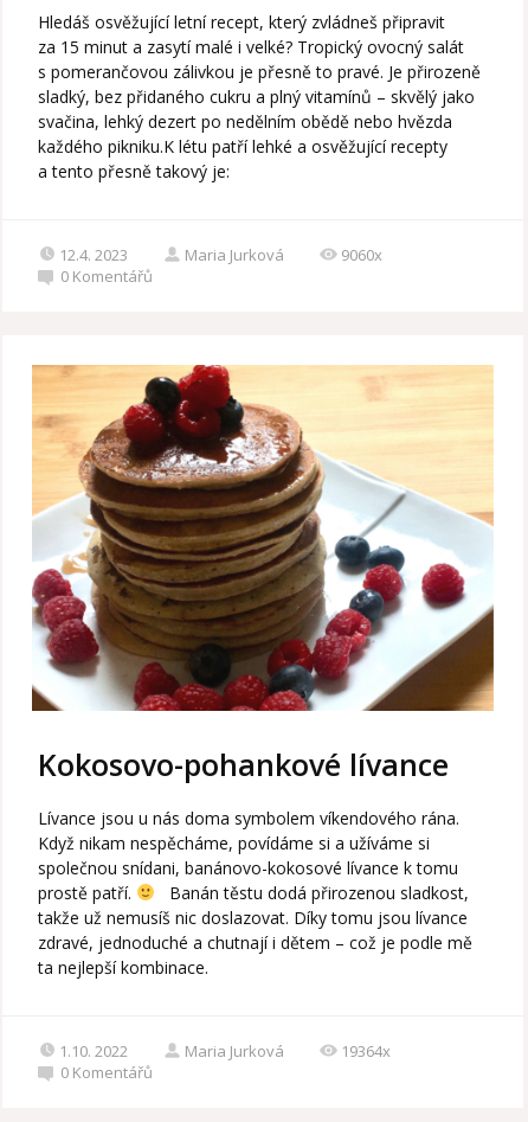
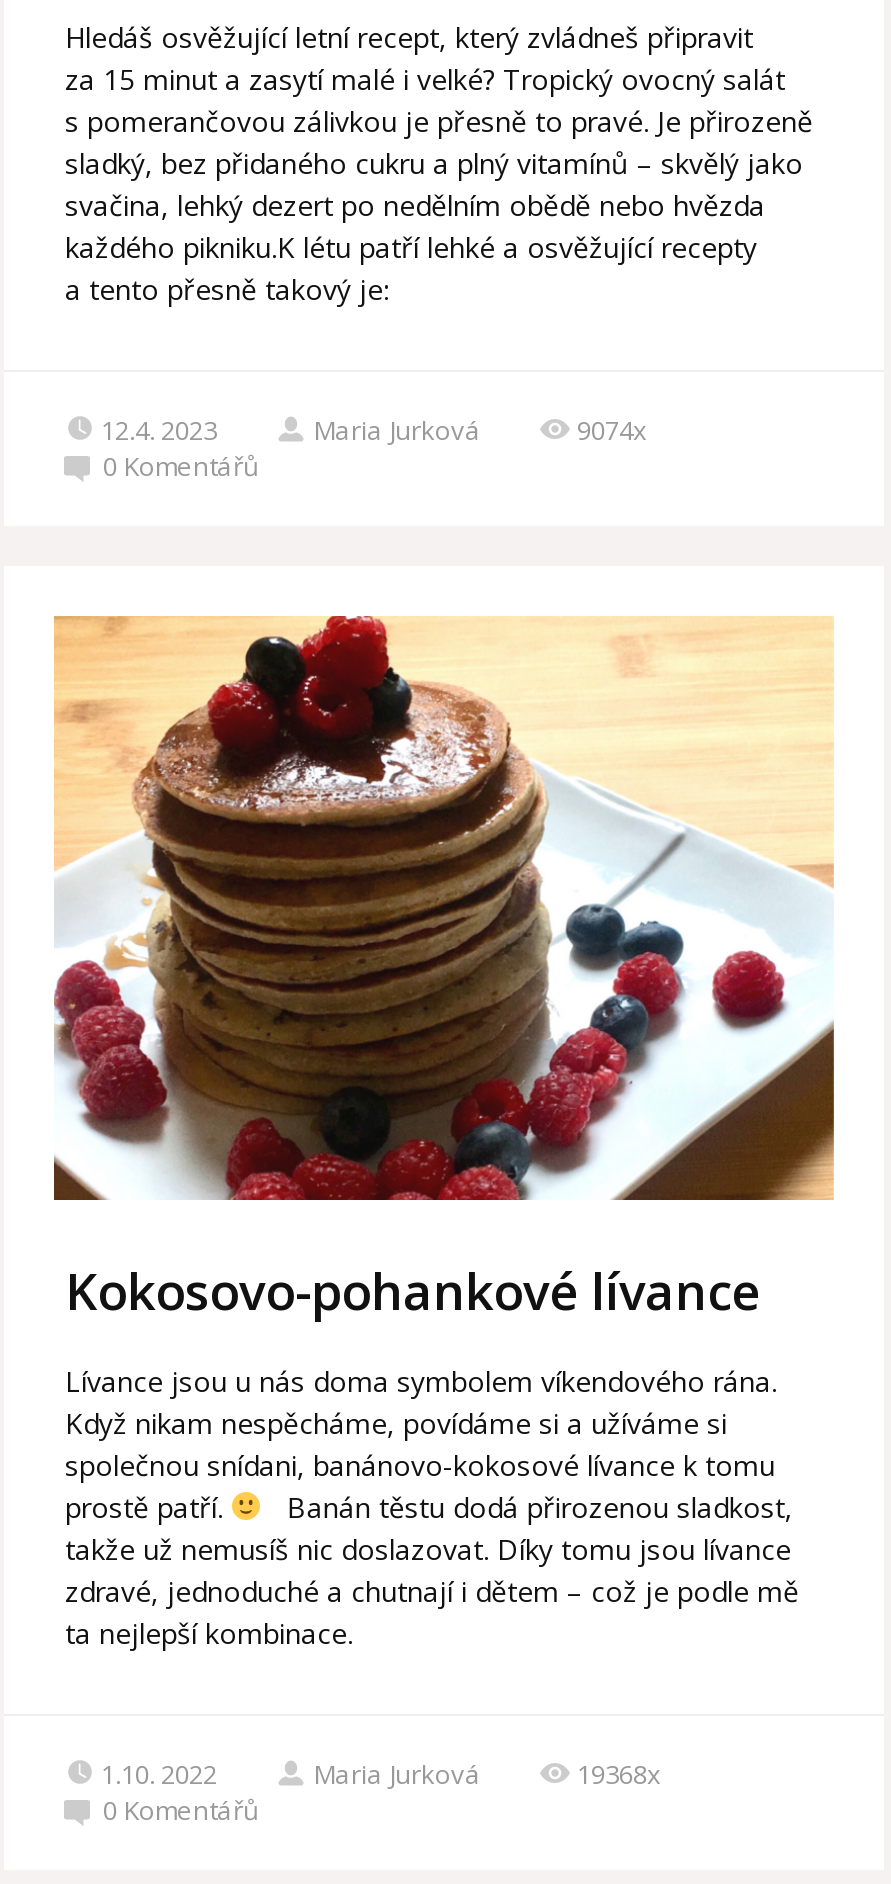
- 9060x
+ 9074x

- 19364x
+ 19368x
